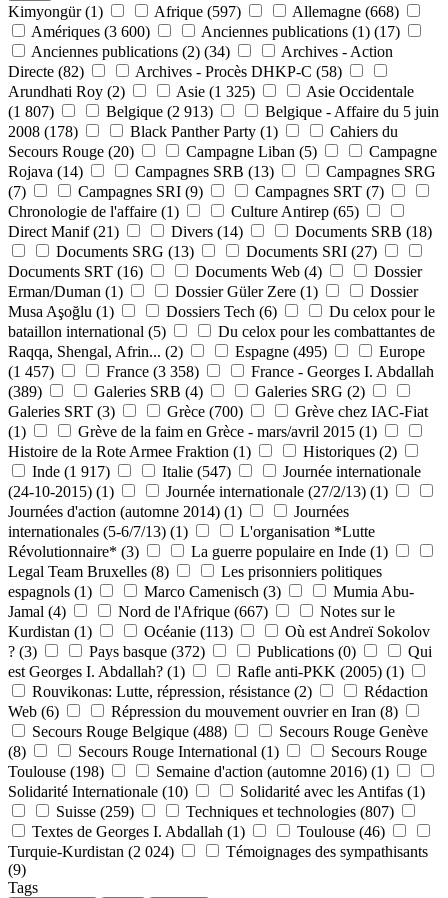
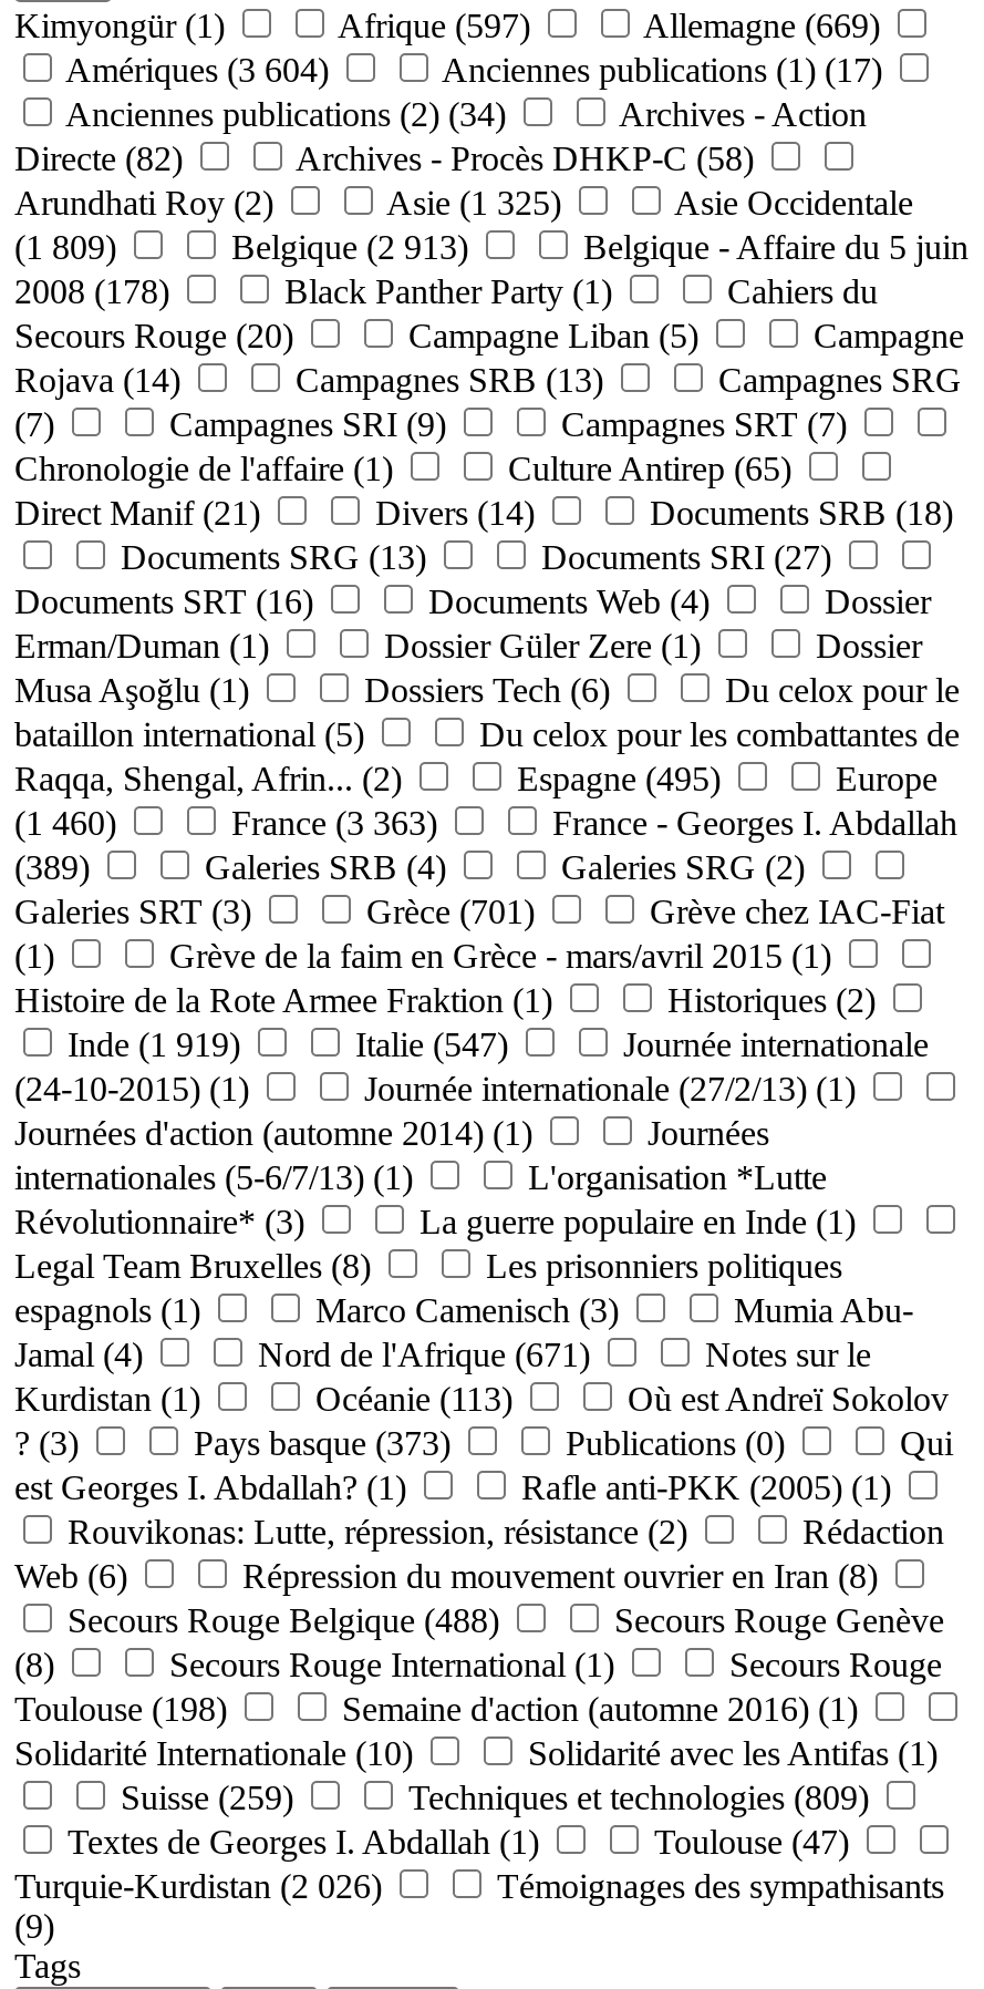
- Allemagne (668)
+ Allemagne (669)

- Amériques (3 600)
+ Amériques (3 604)

- (1 807)
+ (1 809)

- (1 457)
+ (1 460)

- France (3 358)
+ France (3 363)

- Grèce (700)
+ Grèce (701)

- Inde (1 917)
+ Inde (1 919)

- Nord de l'Afrique (667)
+ Nord de l'Afrique (671)

- Pays basque (372)
+ Pays basque (373)

- Techniques et technologies (807)
+ Techniques et technologies (809)

- Toulouse (46)
+ Toulouse (47)

- Turquie-Kurdistan (2 024)
+ Turquie-Kurdistan (2 026)
